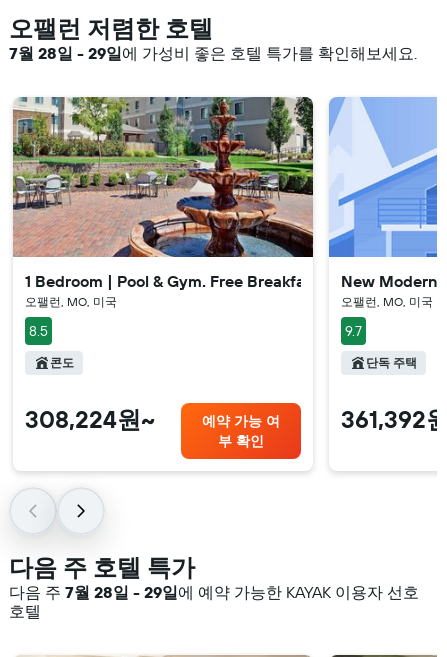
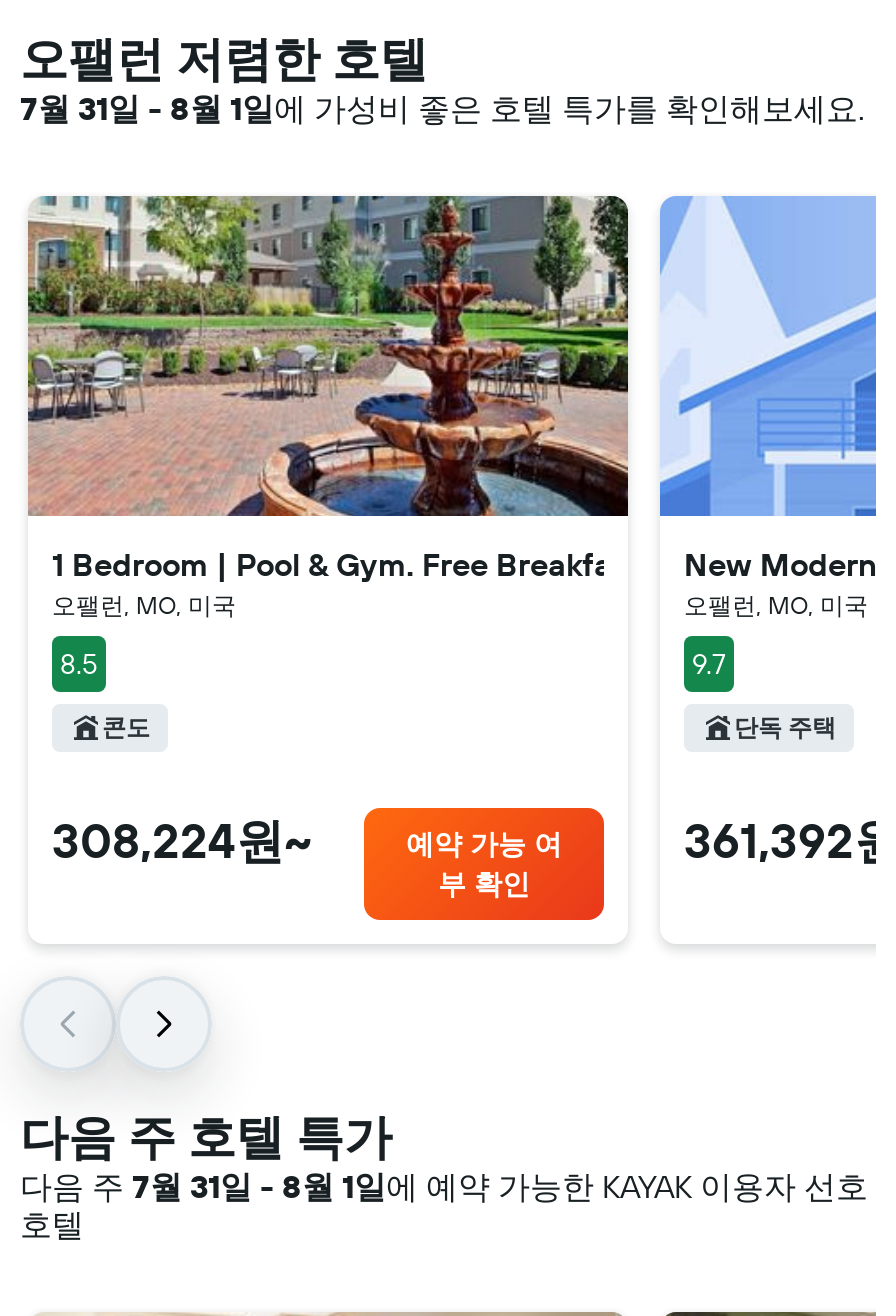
- 7월 28일 - 29일에 가성비 좋은 호텔 특가를 확인해보세요.
+ 7월 31일 - 8월 1일에 가성비 좋은 호텔 특가를 확인해보세요.

- 다음 주 7월 28일 - 29일에 예약 가능한 KAYAK 이용자 선호
+ 다음 주 7월 31일 - 8월 1일에 예약 가능한 KAYAK 이용자 선호
